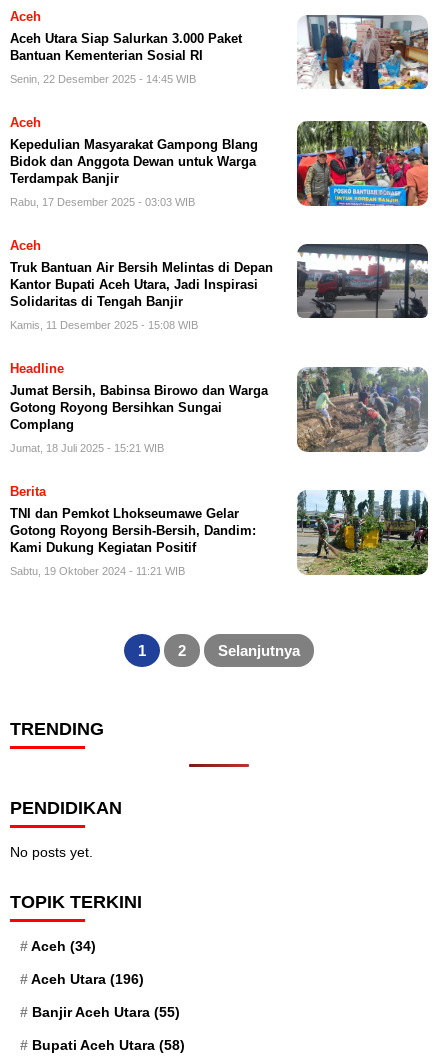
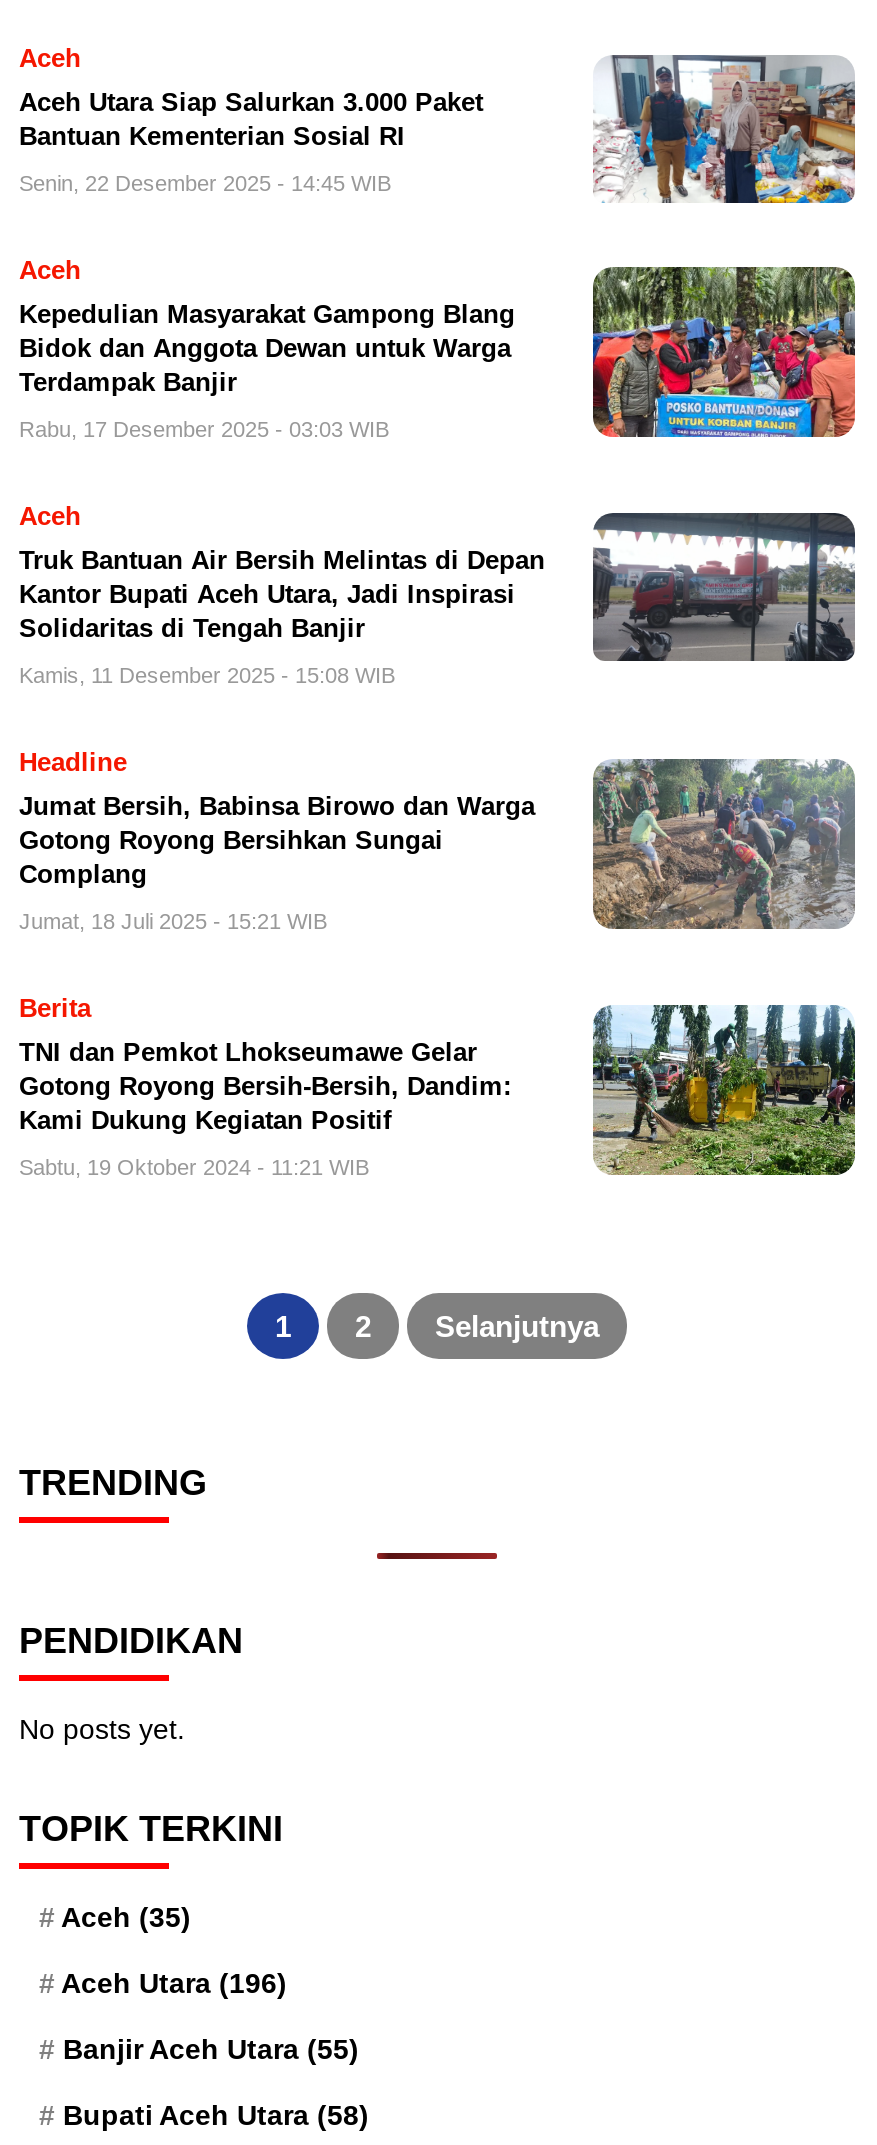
- Aceh (34)
+ Aceh (35)
